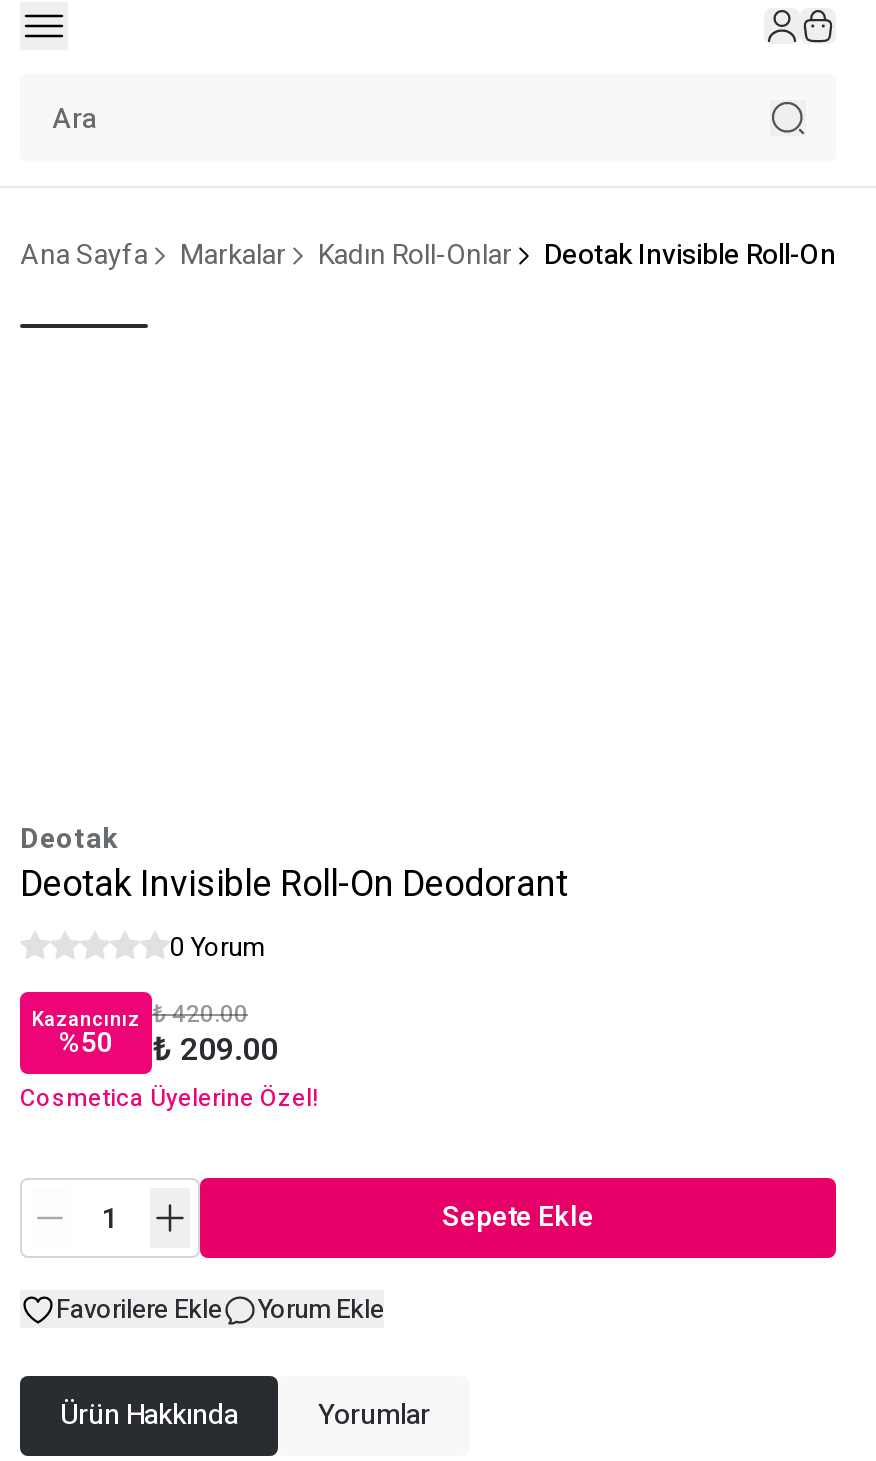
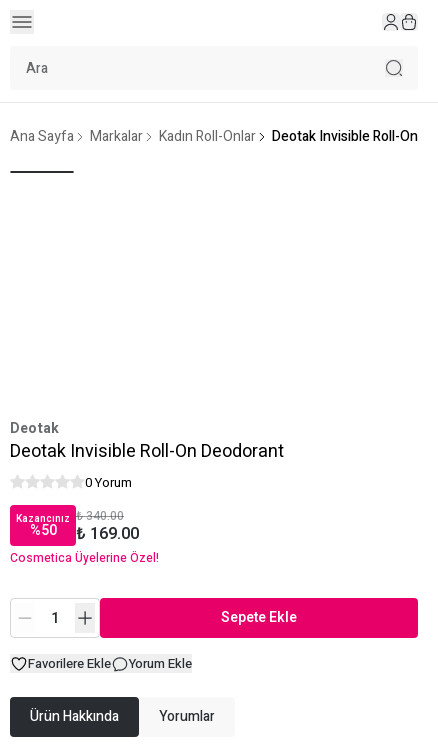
- Kazancınız ₺ 420.00
+ Kazancınız ₺ 340.00

- %50 ₺ 209.00
+ %50 ₺ 169.00
